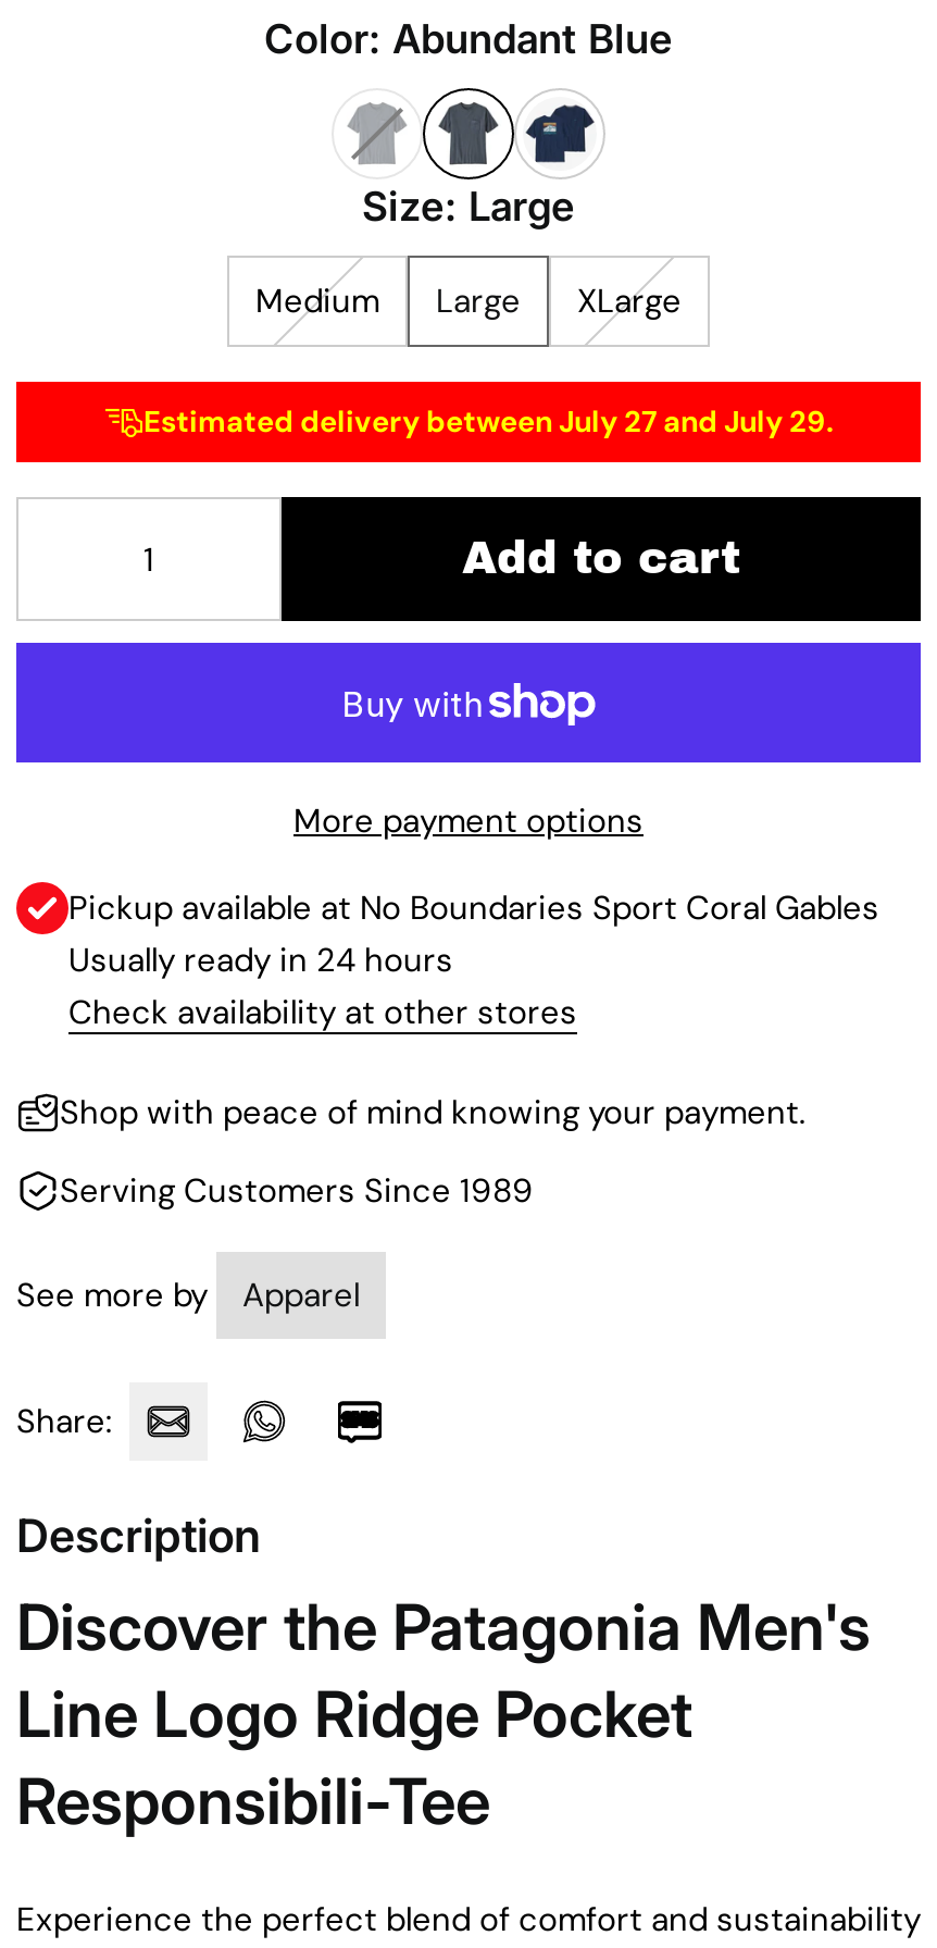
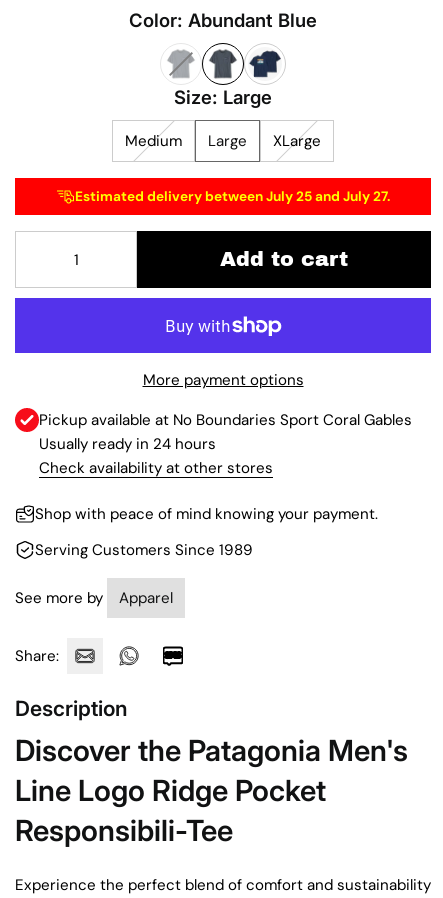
- Estimated delivery between July 27 and July 29.
+ Estimated delivery between July 25 and July 27.
